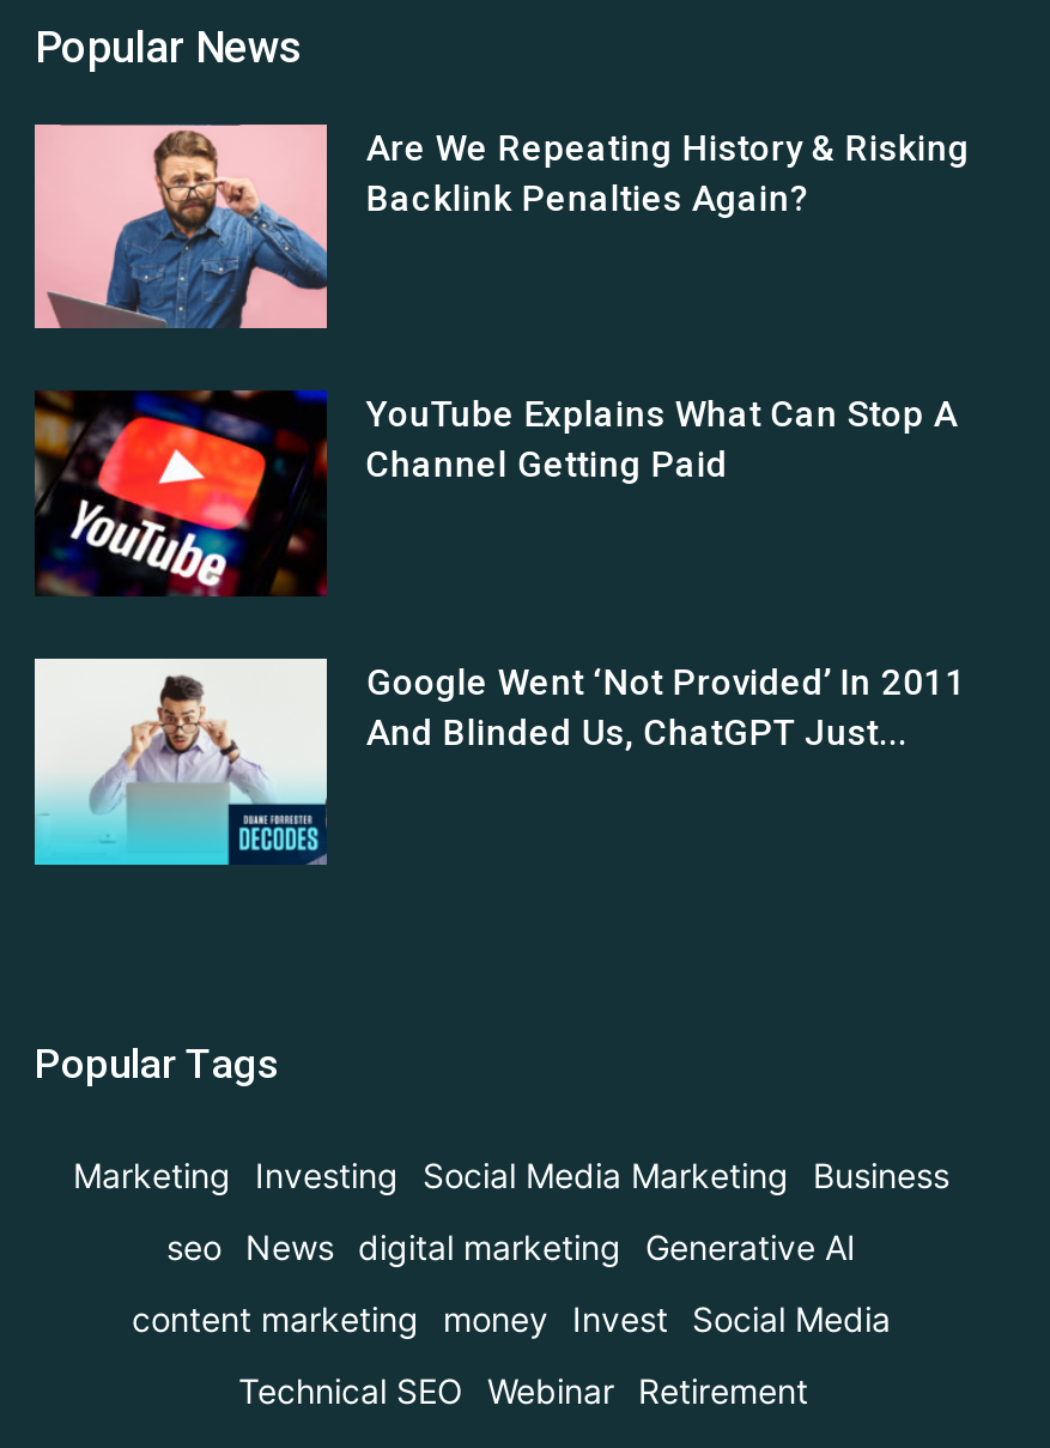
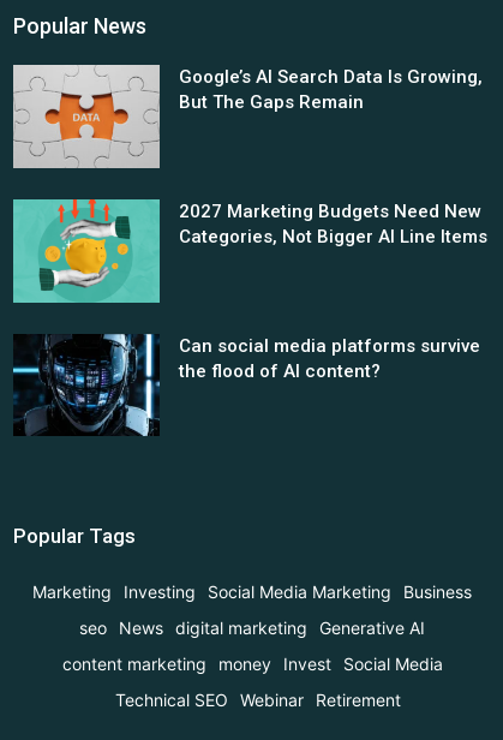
- [image]
- Are We Repeating History & Risking
- Backlink Penalties Again?
+ [image]
+ Google’s AI Search Data Is Growing,
+ But The Gaps Remain

- [image]
- YouTube Explains What Can Stop A
- Channel Getting Paid
+ [image]
+ 2027 Marketing Budgets Need New
+ Categories, Not Bigger AI Line Items

- [image]
- Google Went ‘Not Provided’ In 2011
- And Blinded Us, ChatGPT Just...
+ [image]
+ Can social media platforms survive
+ the flood of AI content?
